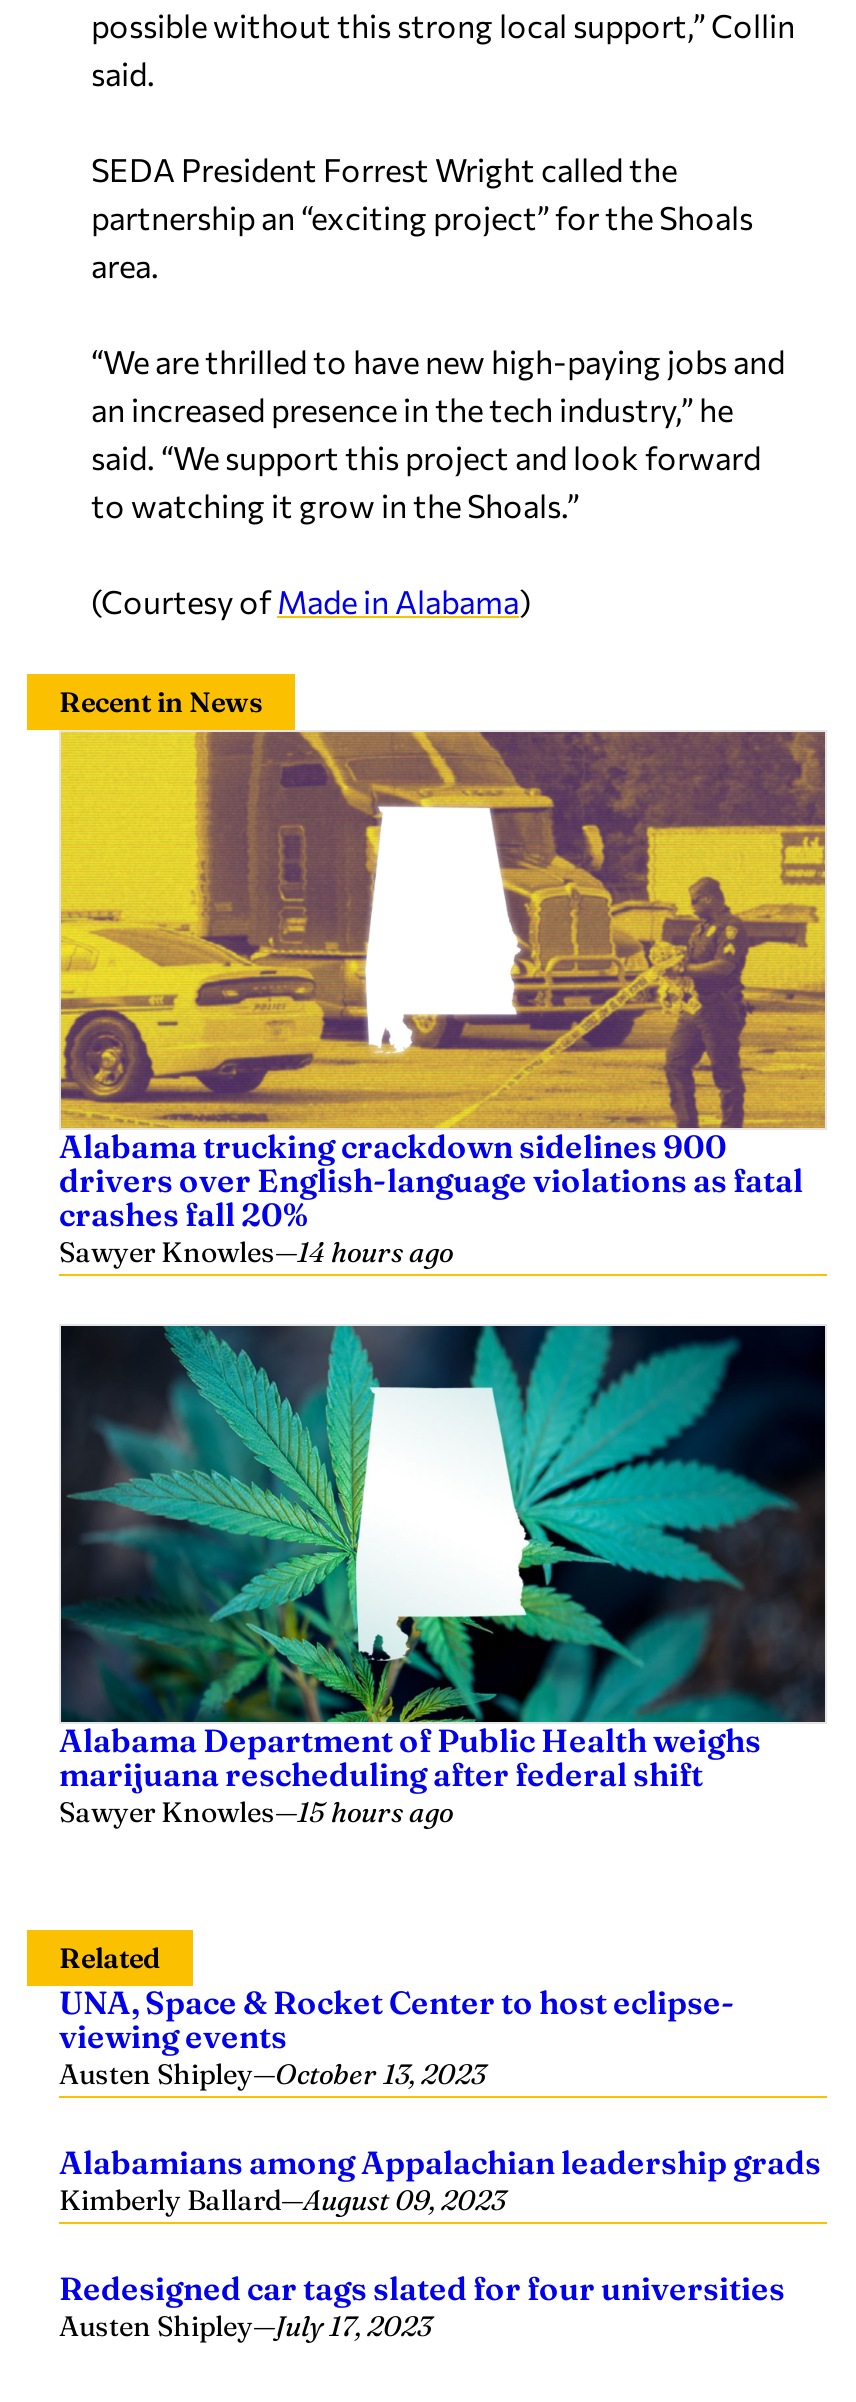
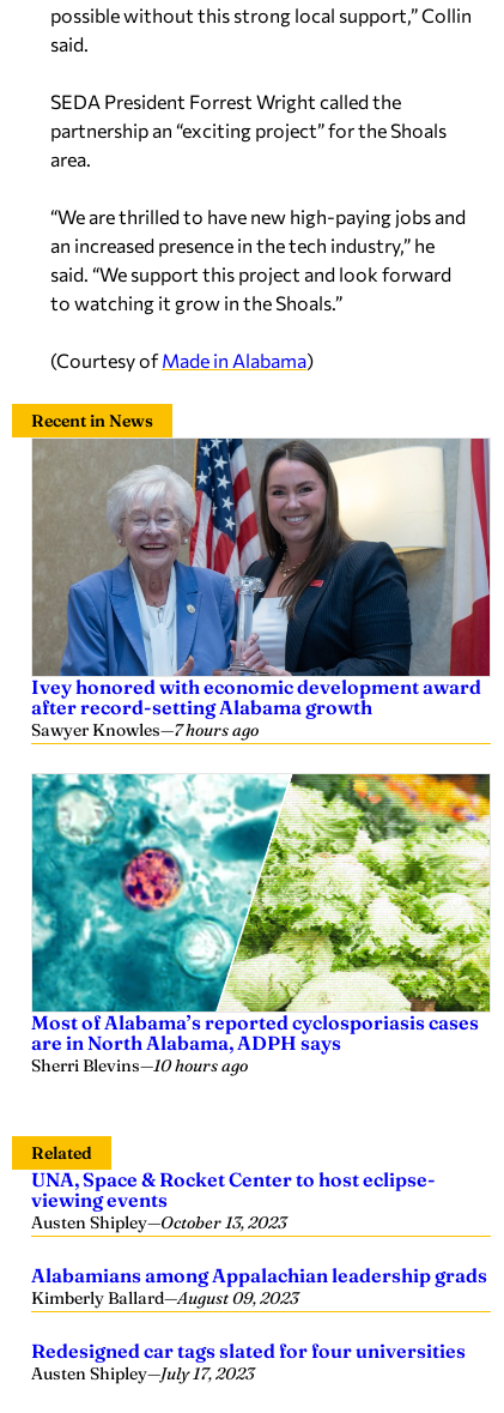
- [image]
- Alabama trucking crackdown sidelines 900
- drivers over English-language violations as fatal
- crashes fall 20%
- Sawyer Knowles—14 hours ago
+ [image]
+ Ivey honored with economic development award
+ after record-setting Alabama growth
+ Sawyer Knowles—7 hours ago

- [image]
- Alabama Department of Public Health weighs
- marijuana rescheduling after federal shift
- Sawyer Knowles—15 hours ago
+ [image]
+ Most of Alabama’s reported cyclosporiasis cases
+ are in North Alabama, ADPH says
+ Sherri Blevins—10 hours ago
